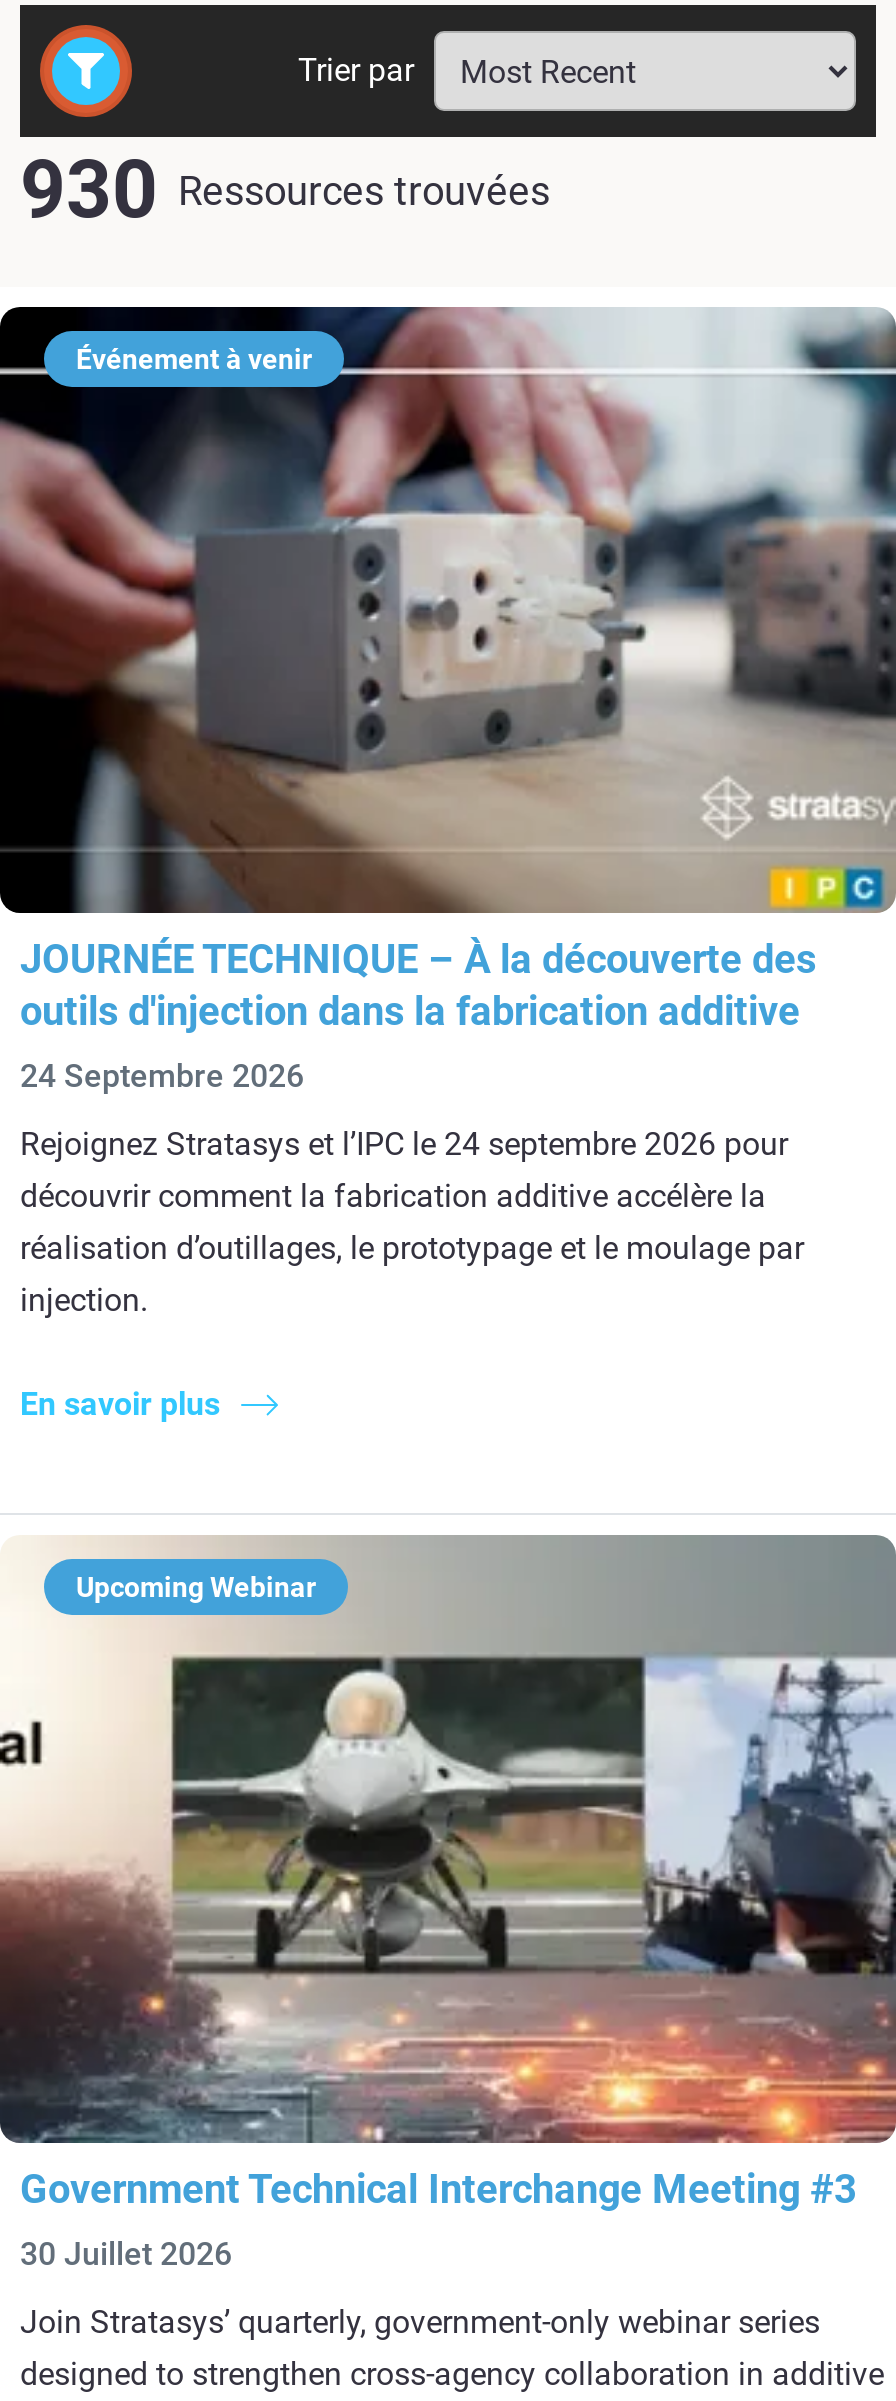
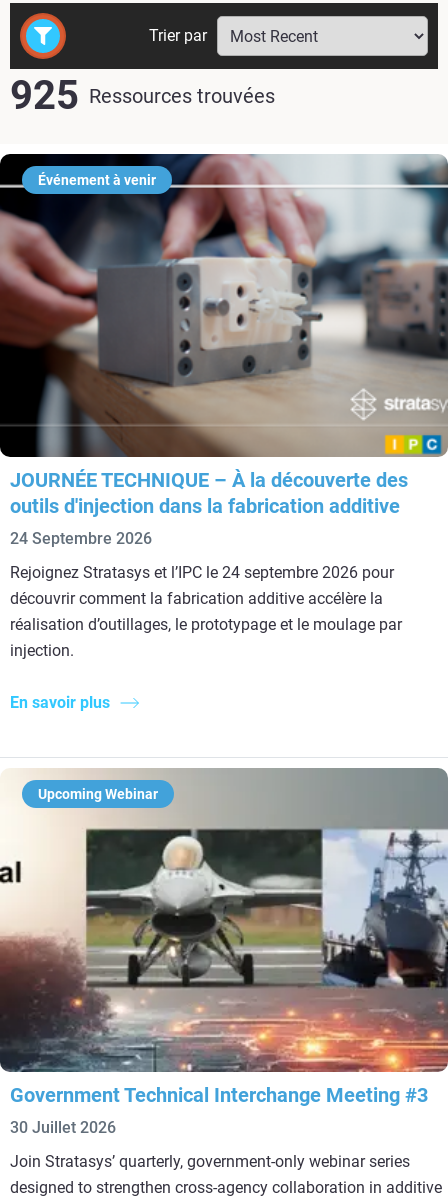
- 930 Ressources trouvées
+ 925 Ressources trouvées
